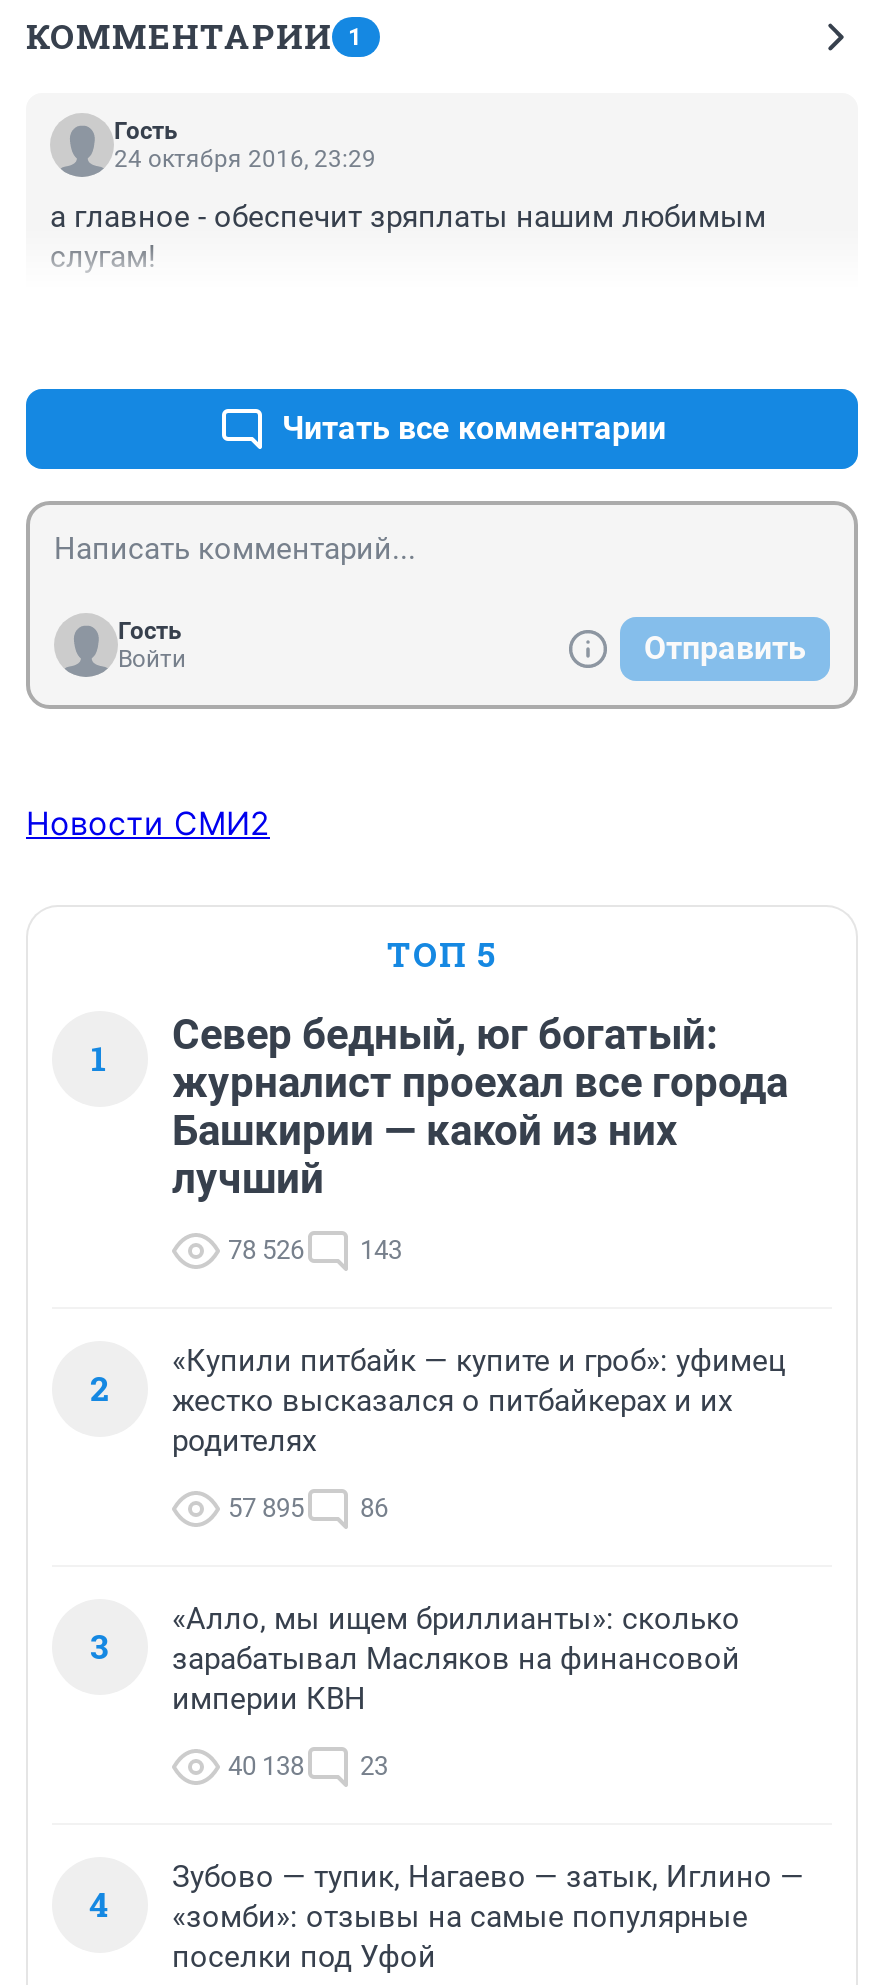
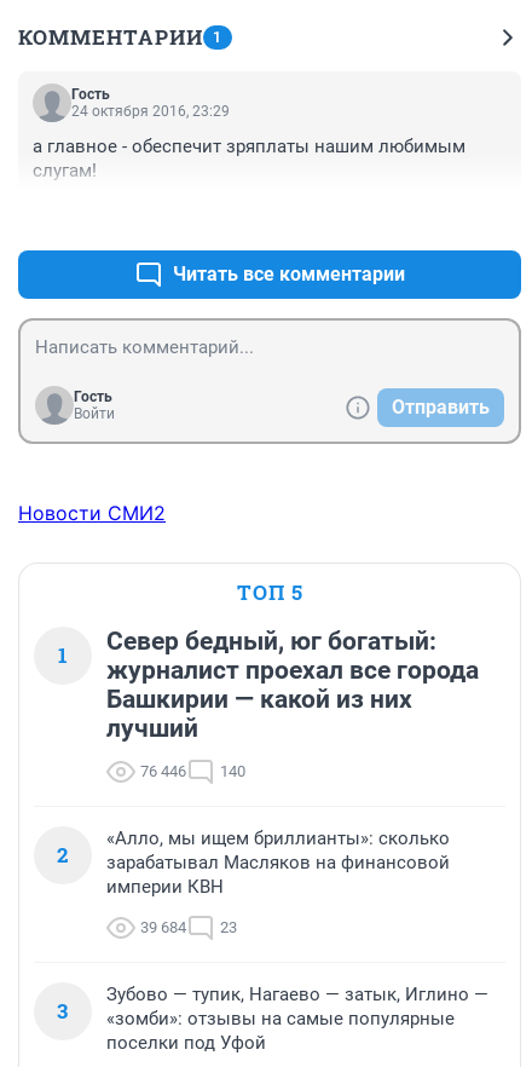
- 78 526
+ 76 446

- 143
+ 140

- «Купили питбайк — купите и гроб»: уфимец
- жестко высказался о питбайкерах и их
- родителях
- 57 895
- 86
- 3

- 40 138 23
+ 39 684 23

- 4 «зомби»: отзывы на самые популярные
+ 3 «зомби»: отзывы на самые популярные
